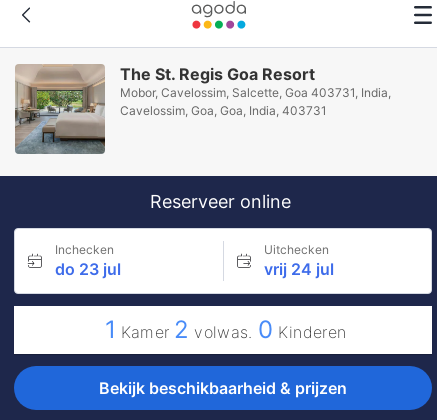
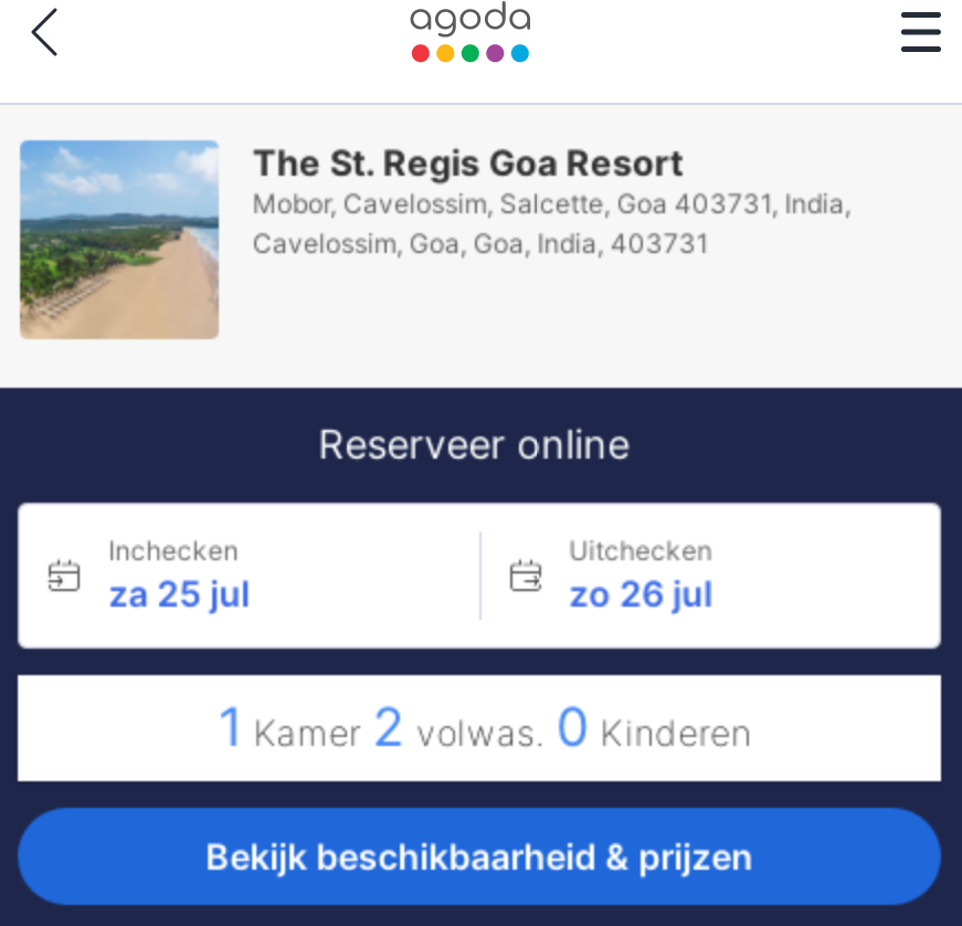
- [image]
+ [image]

- do 23 jul
+ za 25 jul

- vrij 24 jul
+ zo 26 jul
